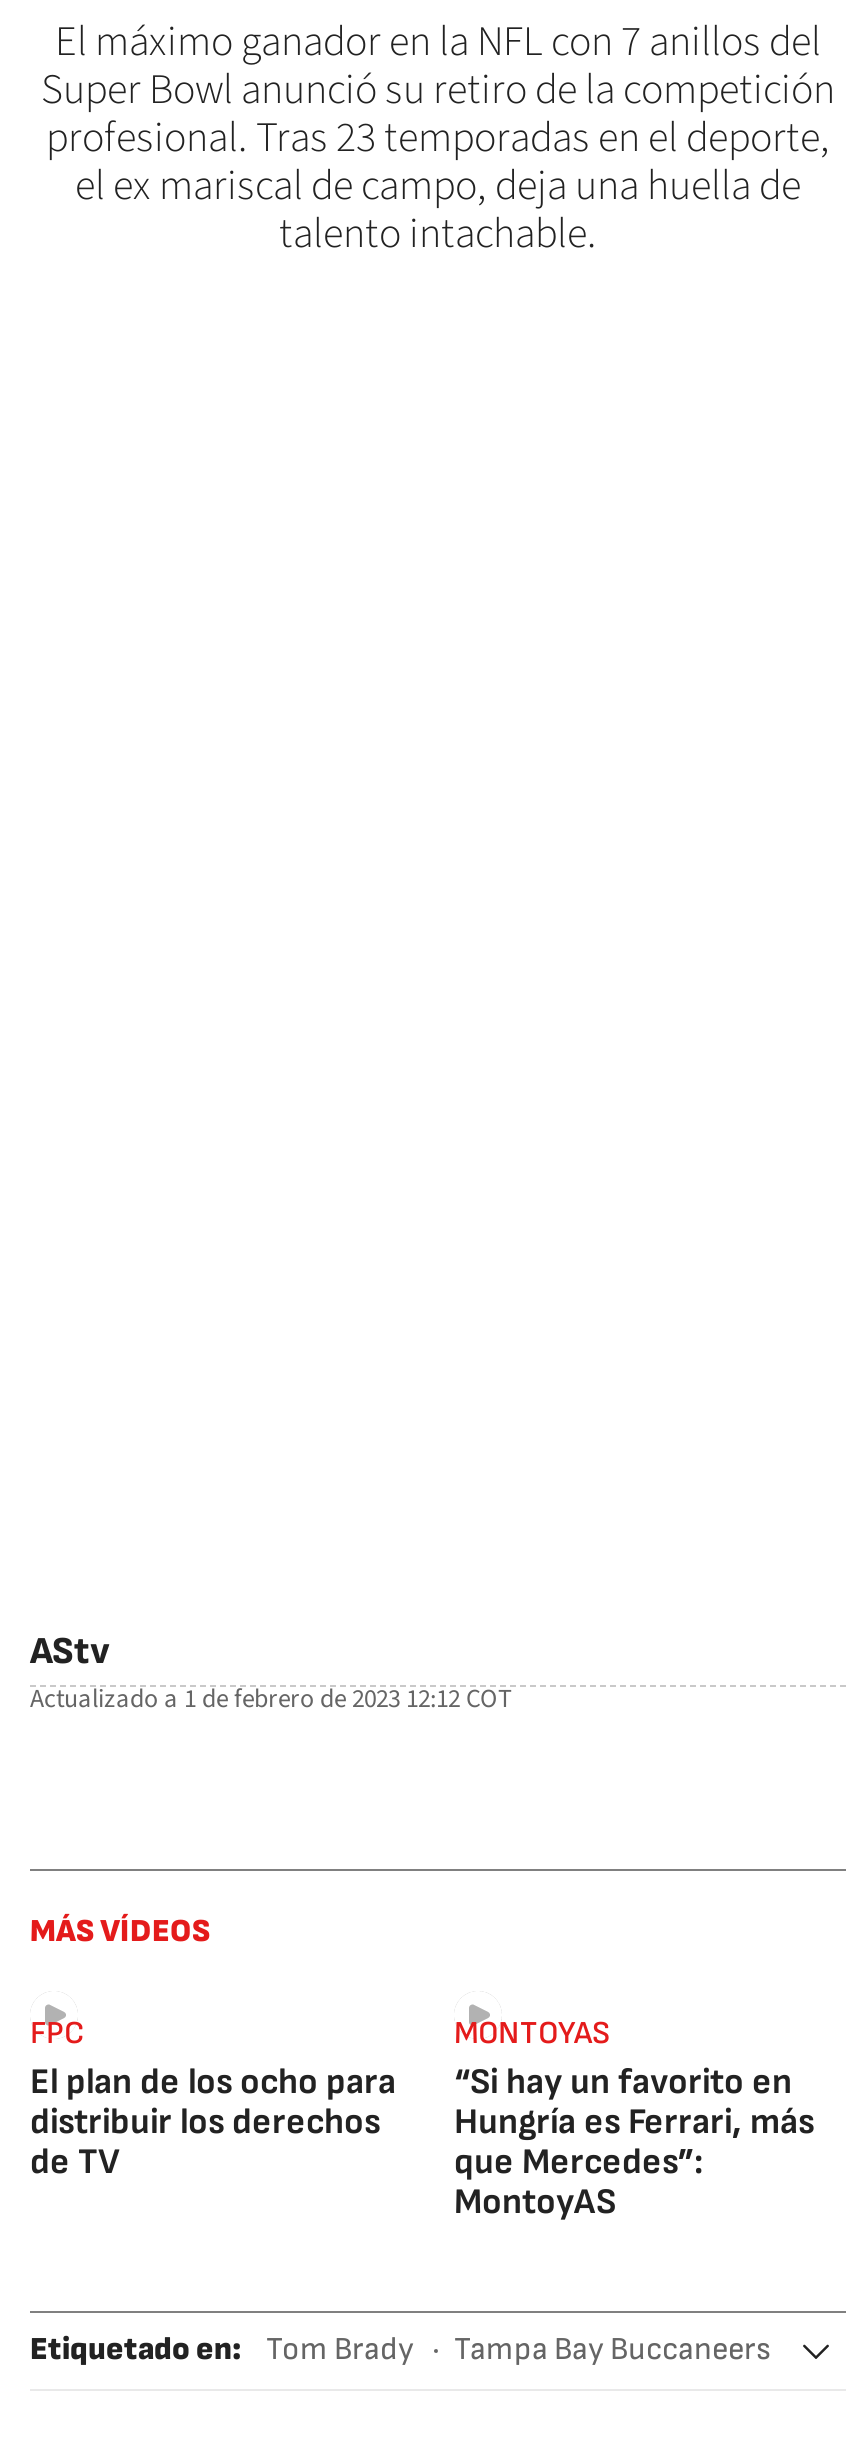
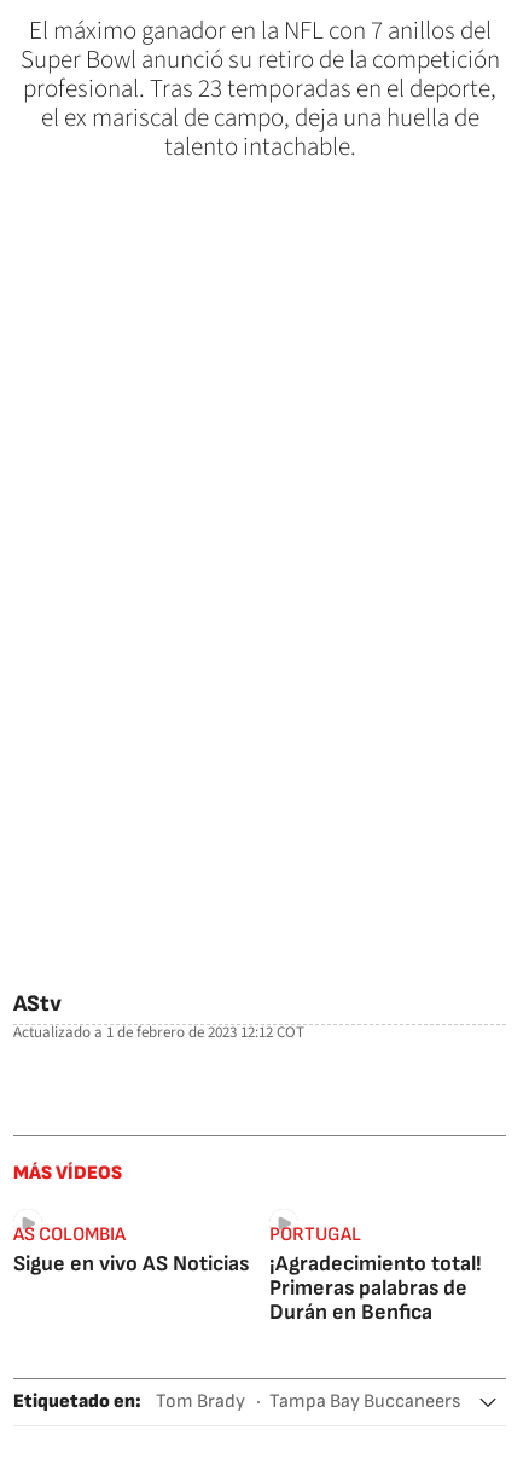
- FPC
- El plan de los ocho para
- distribuir los derechos
- de TV
+ AS COLOMBIA
+ Sigue en vivo AS Noticias

- MONTOYAS
- “Si hay un favorito en
- Hungría es Ferrari, más
- que Mercedes”:
- MontoyAS
+ PORTUGAL
+ ¡Agradecimiento total!
+ Primeras palabras de
+ Durán en Benfica
